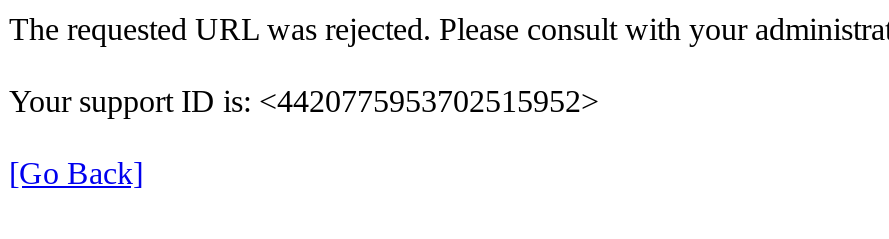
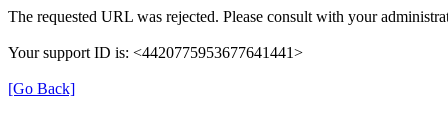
- Your support ID is: <4420775953702515952>
+ Your support ID is: <4420775953677641441>
